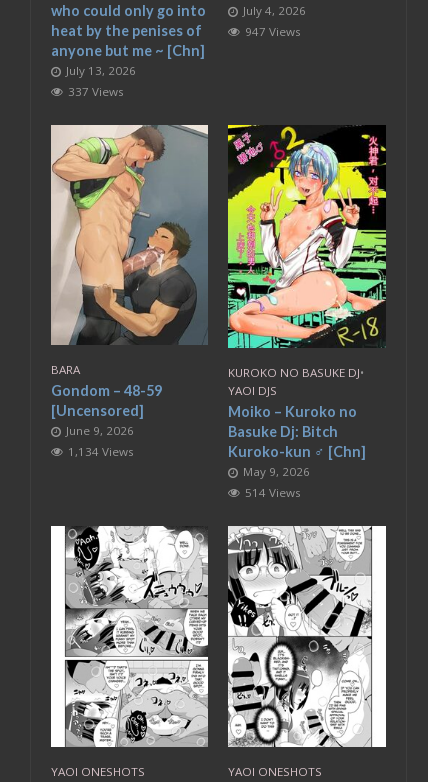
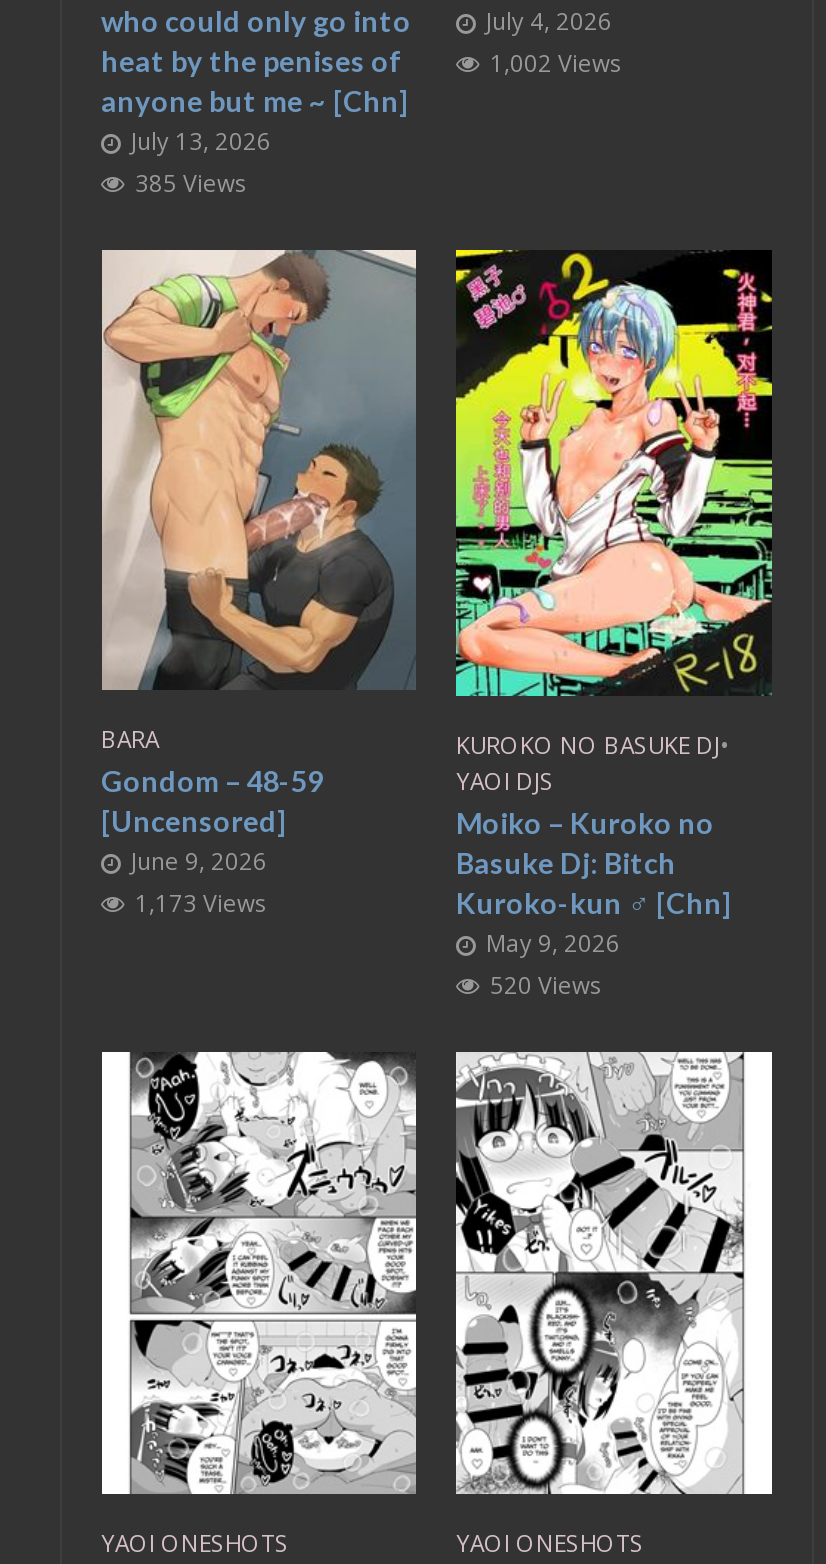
- 947 Views
+ 1,002 Views

- 337 Views
+ 385 Views

- 1,134 Views
+ 1,173 Views

- 514 Views
+ 520 Views
